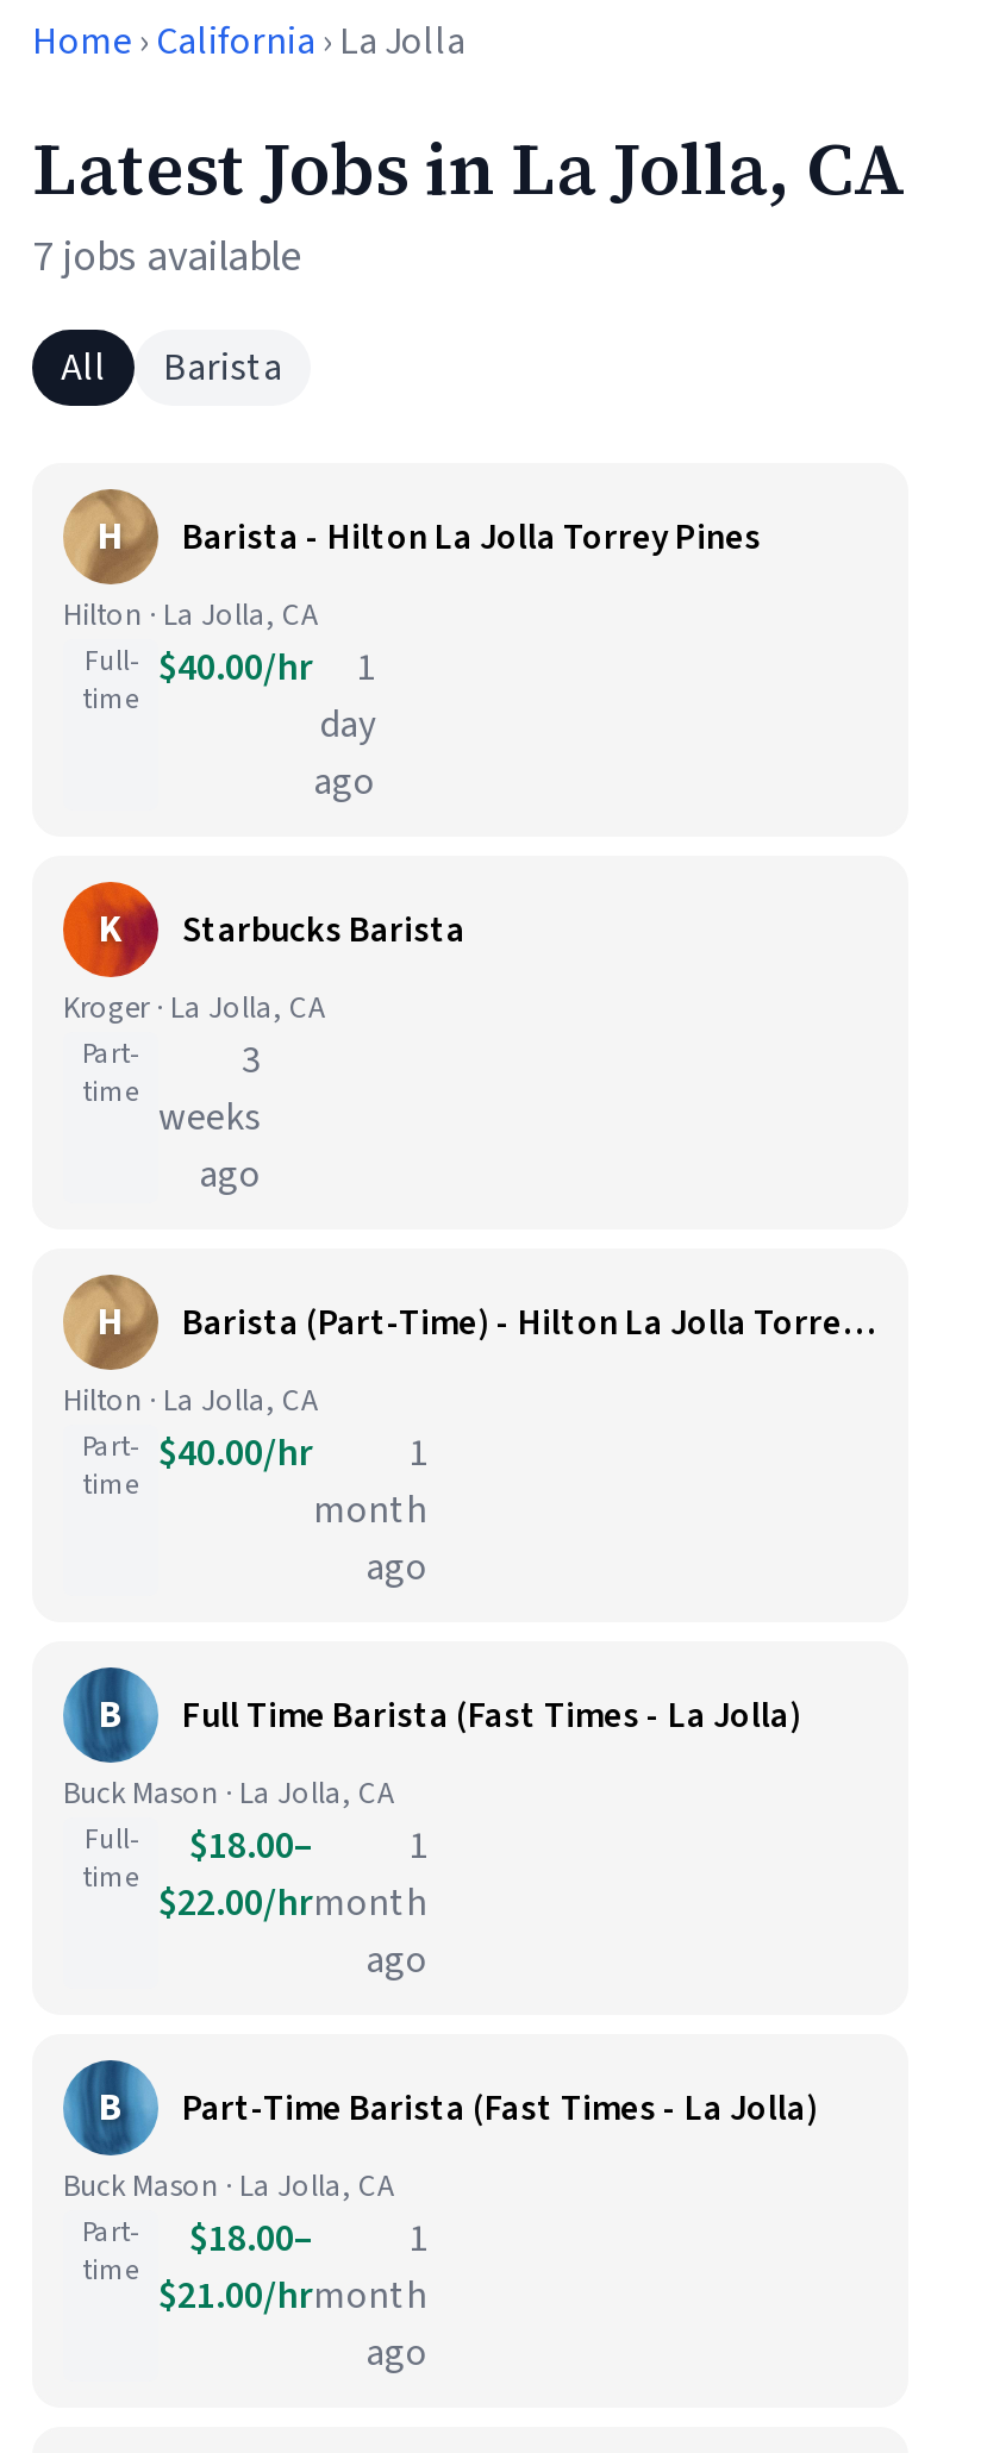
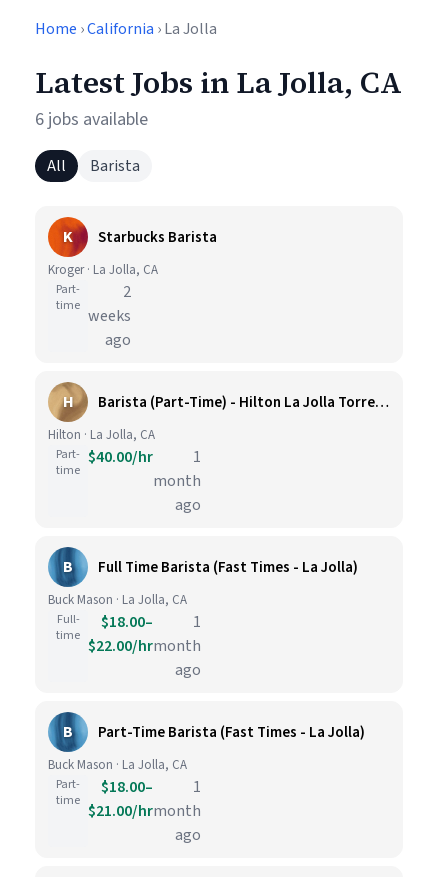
- 7 jobs available
+ 6 jobs available

- H
- Barista - Hilton La Jolla Torrey Pines
- Hilton · La Jolla, CA
- Full-
- time

- $40.00/hr
- 1
- day
- ago

- 3
+ 2
